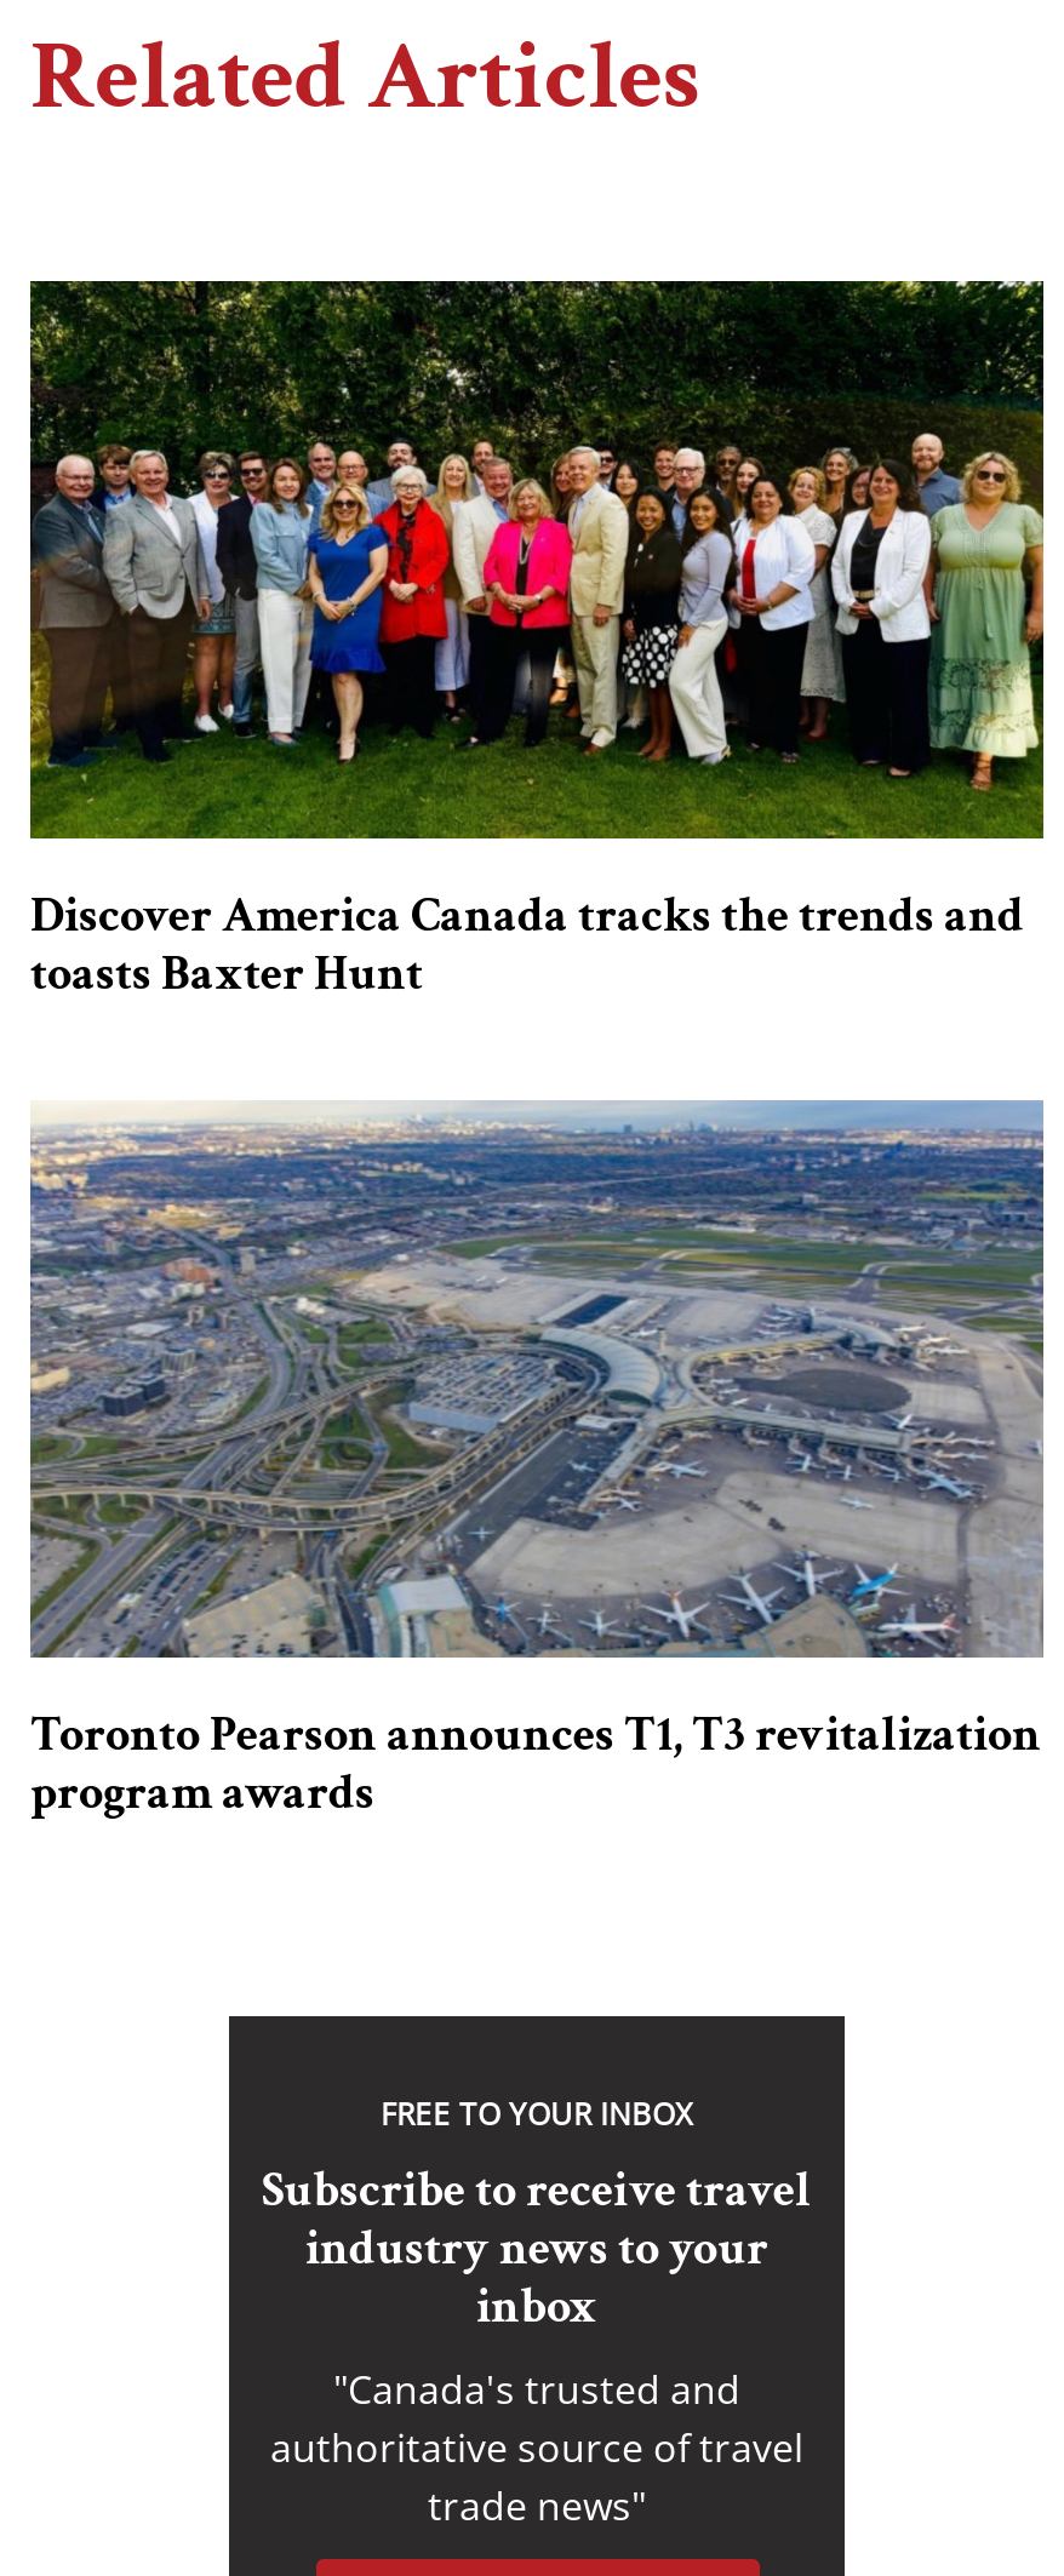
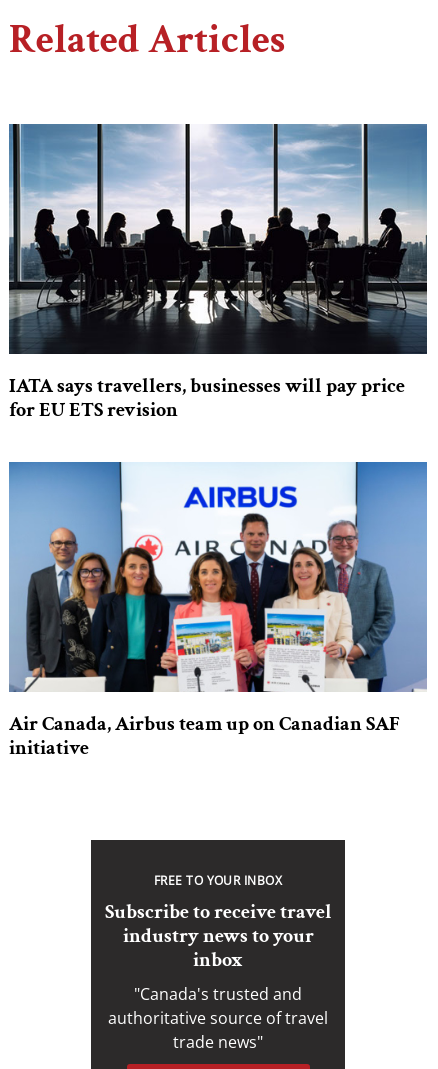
- [image]
- Discover America Canada tracks the trends and
- toasts Baxter Hunt
+ [image]
+ IATA says travellers, businesses will pay price
+ for EU ETS revision

- [image]
- Toronto Pearson announces T1, T3 revitalization
- program awards
+ [image]
+ Air Canada, Airbus team up on Canadian SAF
+ initiative
